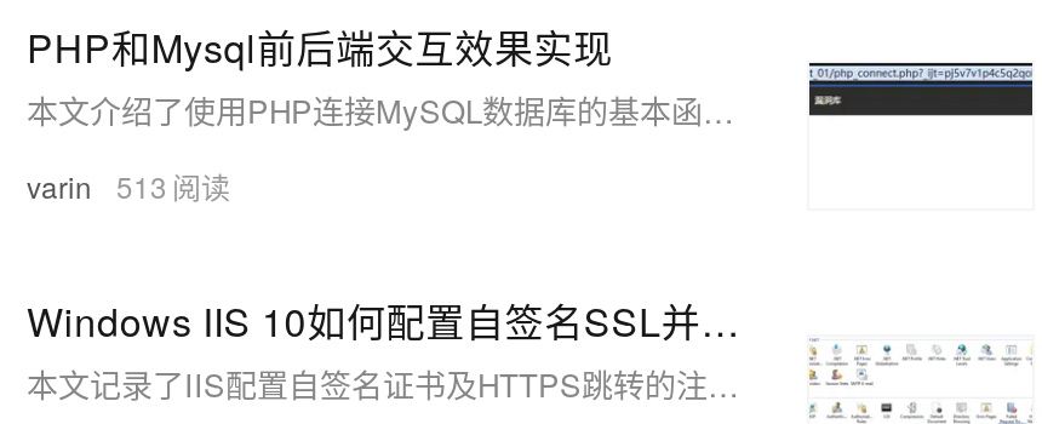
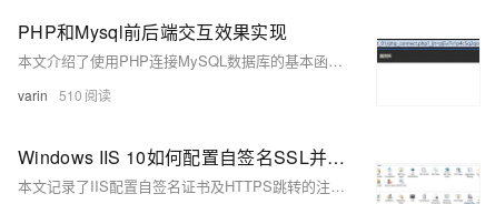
- varin 513
+ varin 510
